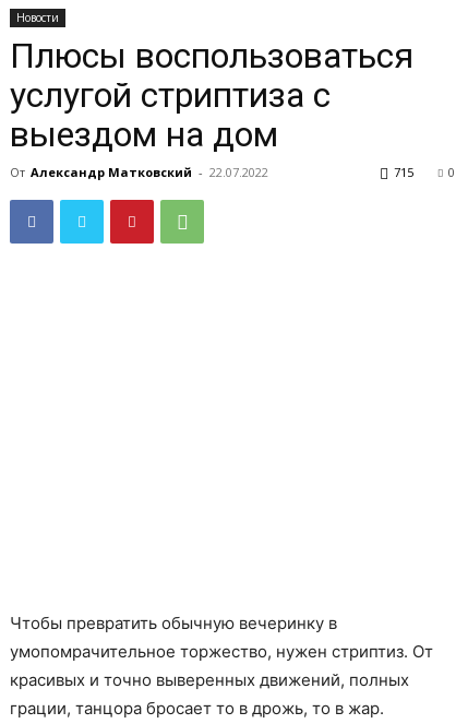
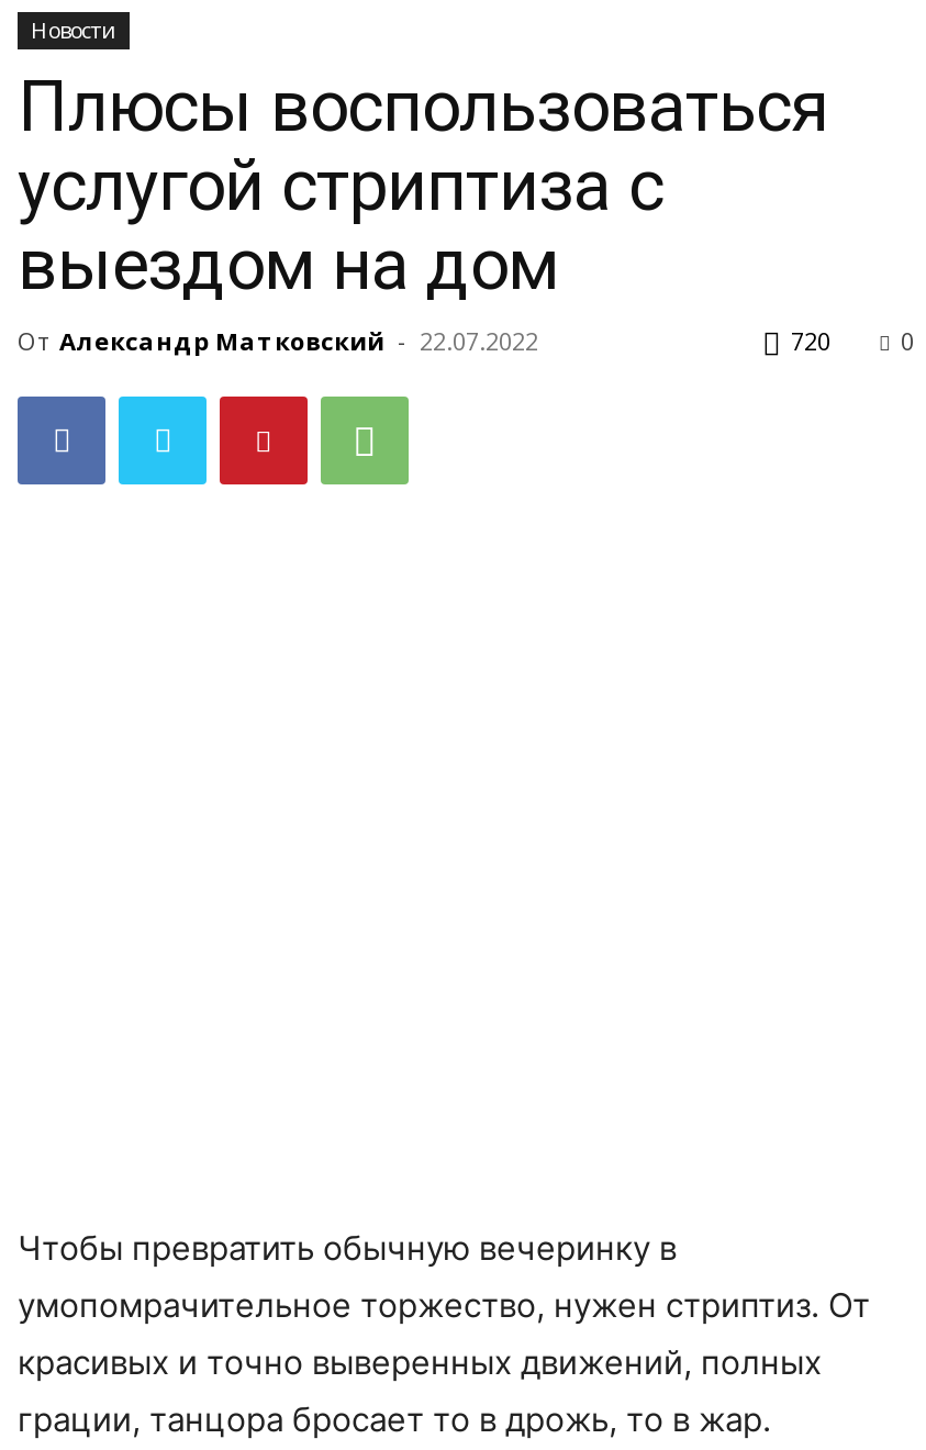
- 715
+ 720
